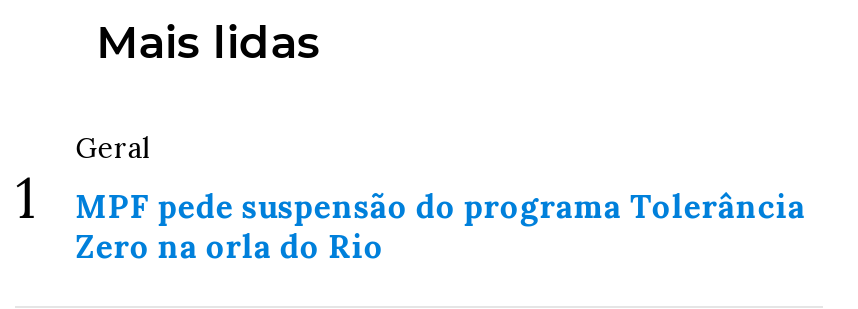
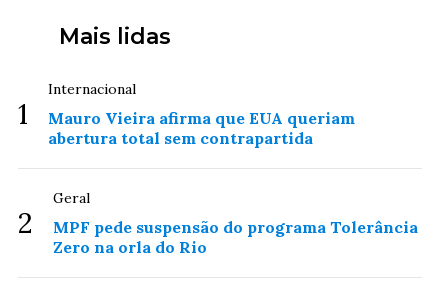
+ Internacional
+ Mauro Vieira afirma que EUA queriam
+ abertura total sem contrapartida
+ 2
